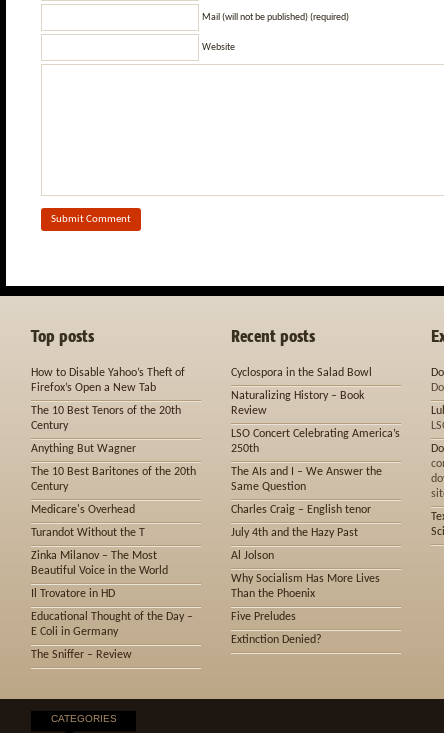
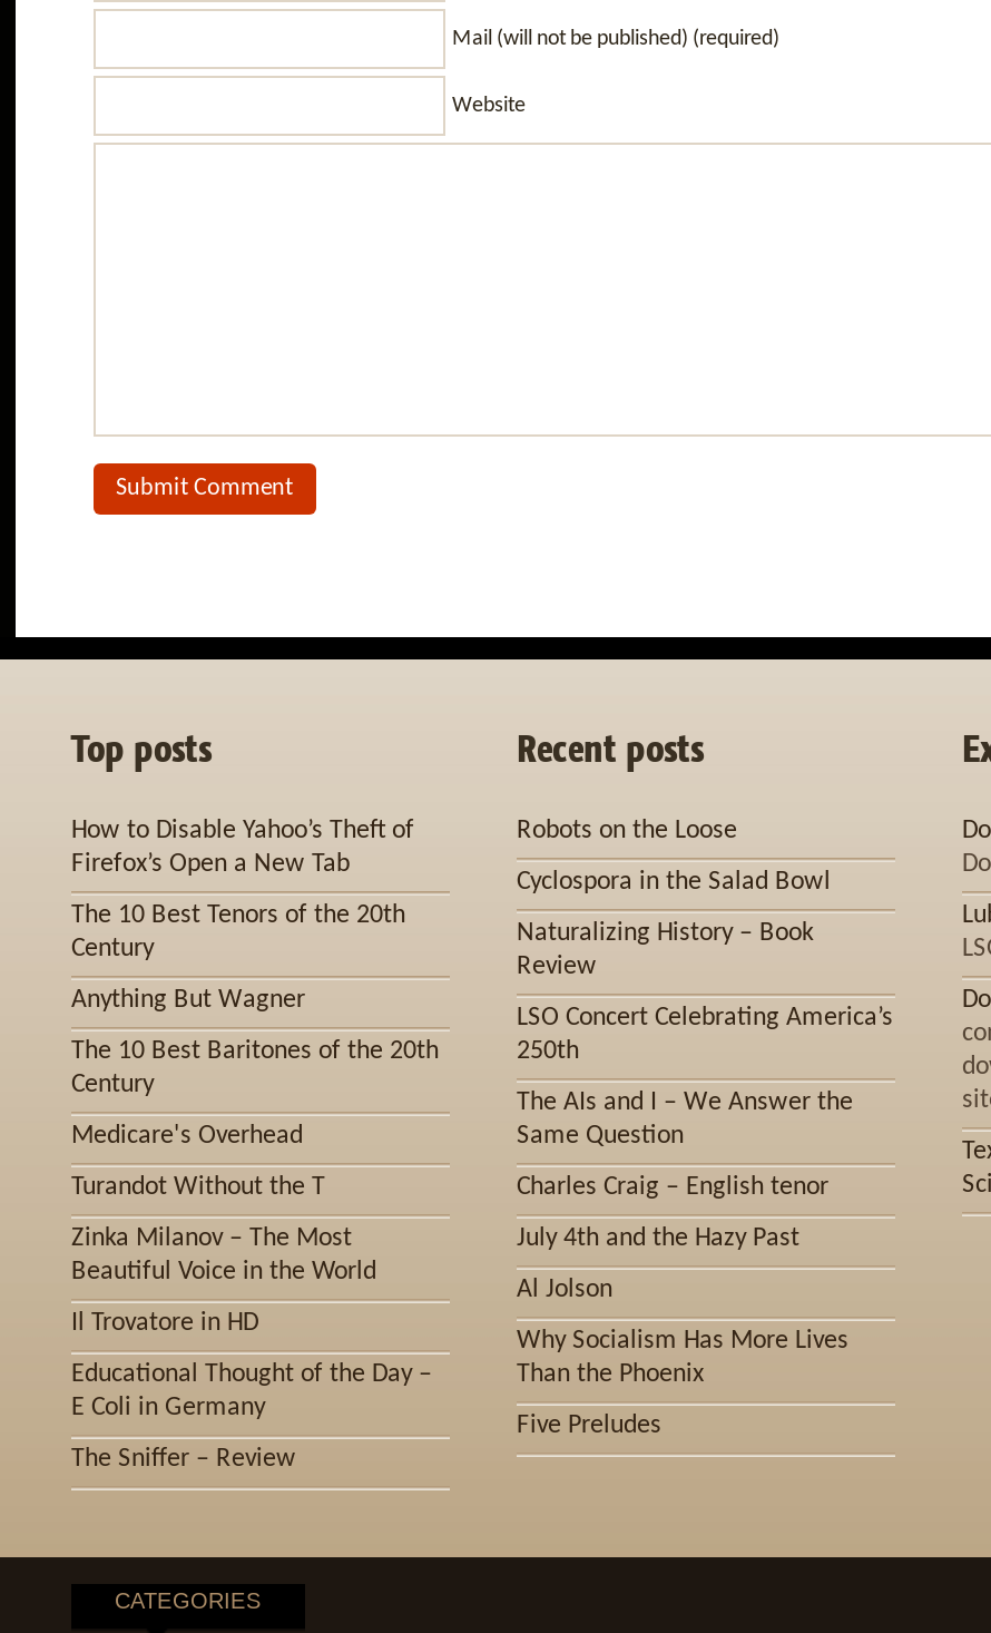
moved down: Cyclospora in the Salad Bowl | Naturalizing History – Book | Review | ... | Than the Phoenix | Five Preludes

+ Robots on the Loose

- Extinction Denied?
